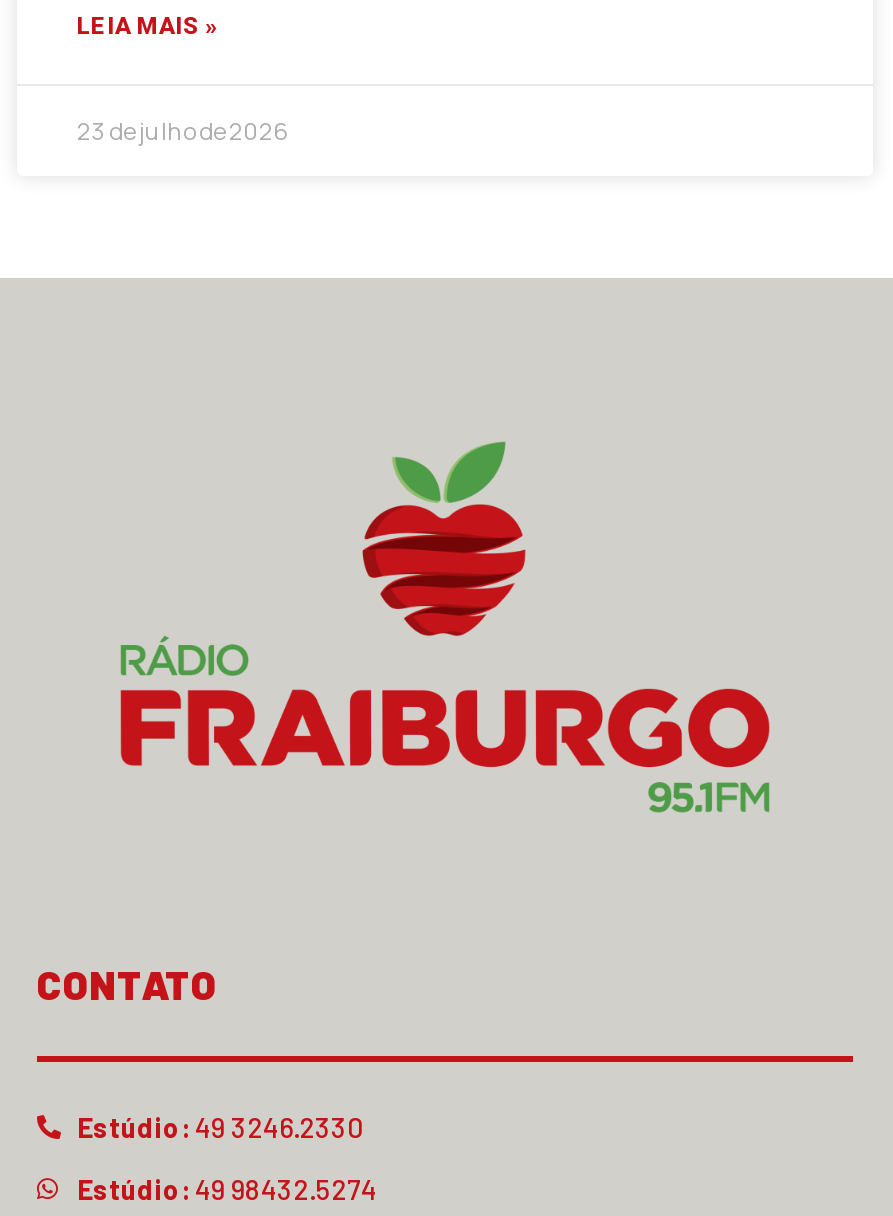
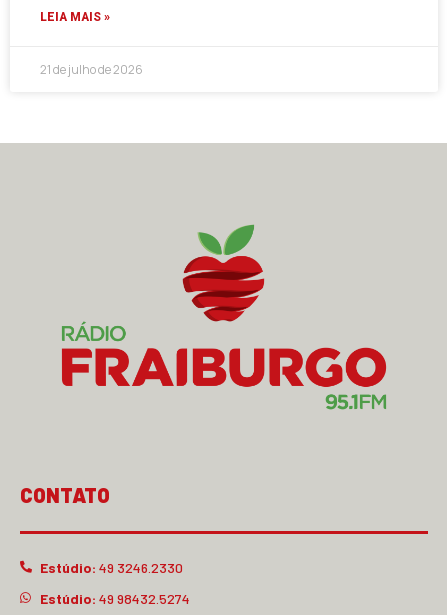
- 23 de julho de 2026
+ 21 de julho de 2026
